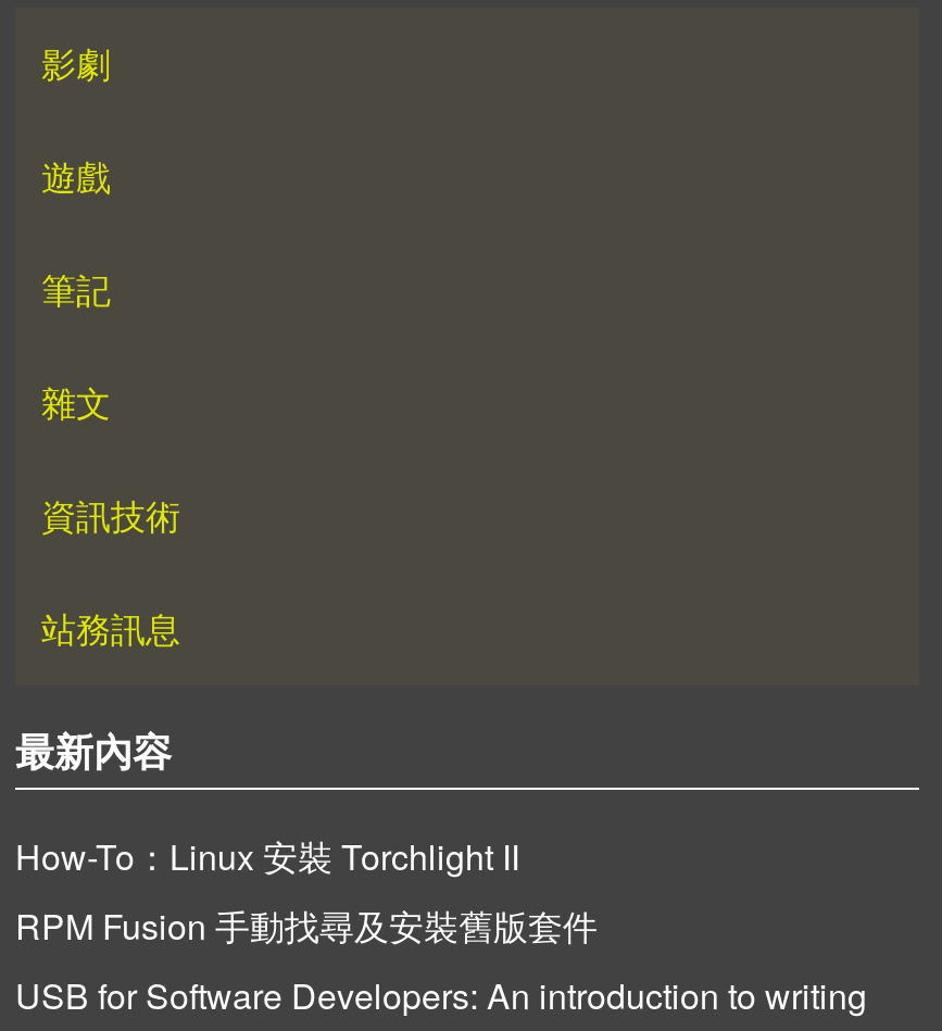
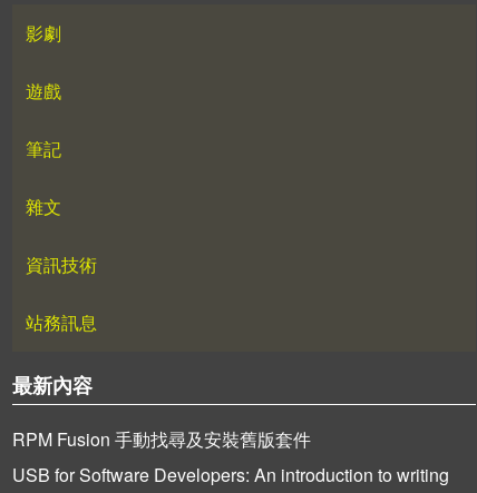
- How-To：Linux 安裝 Torchlight II
